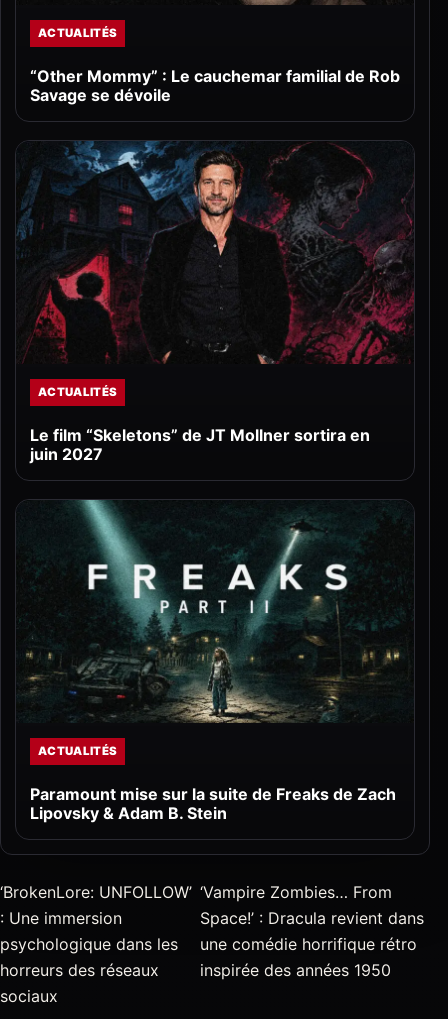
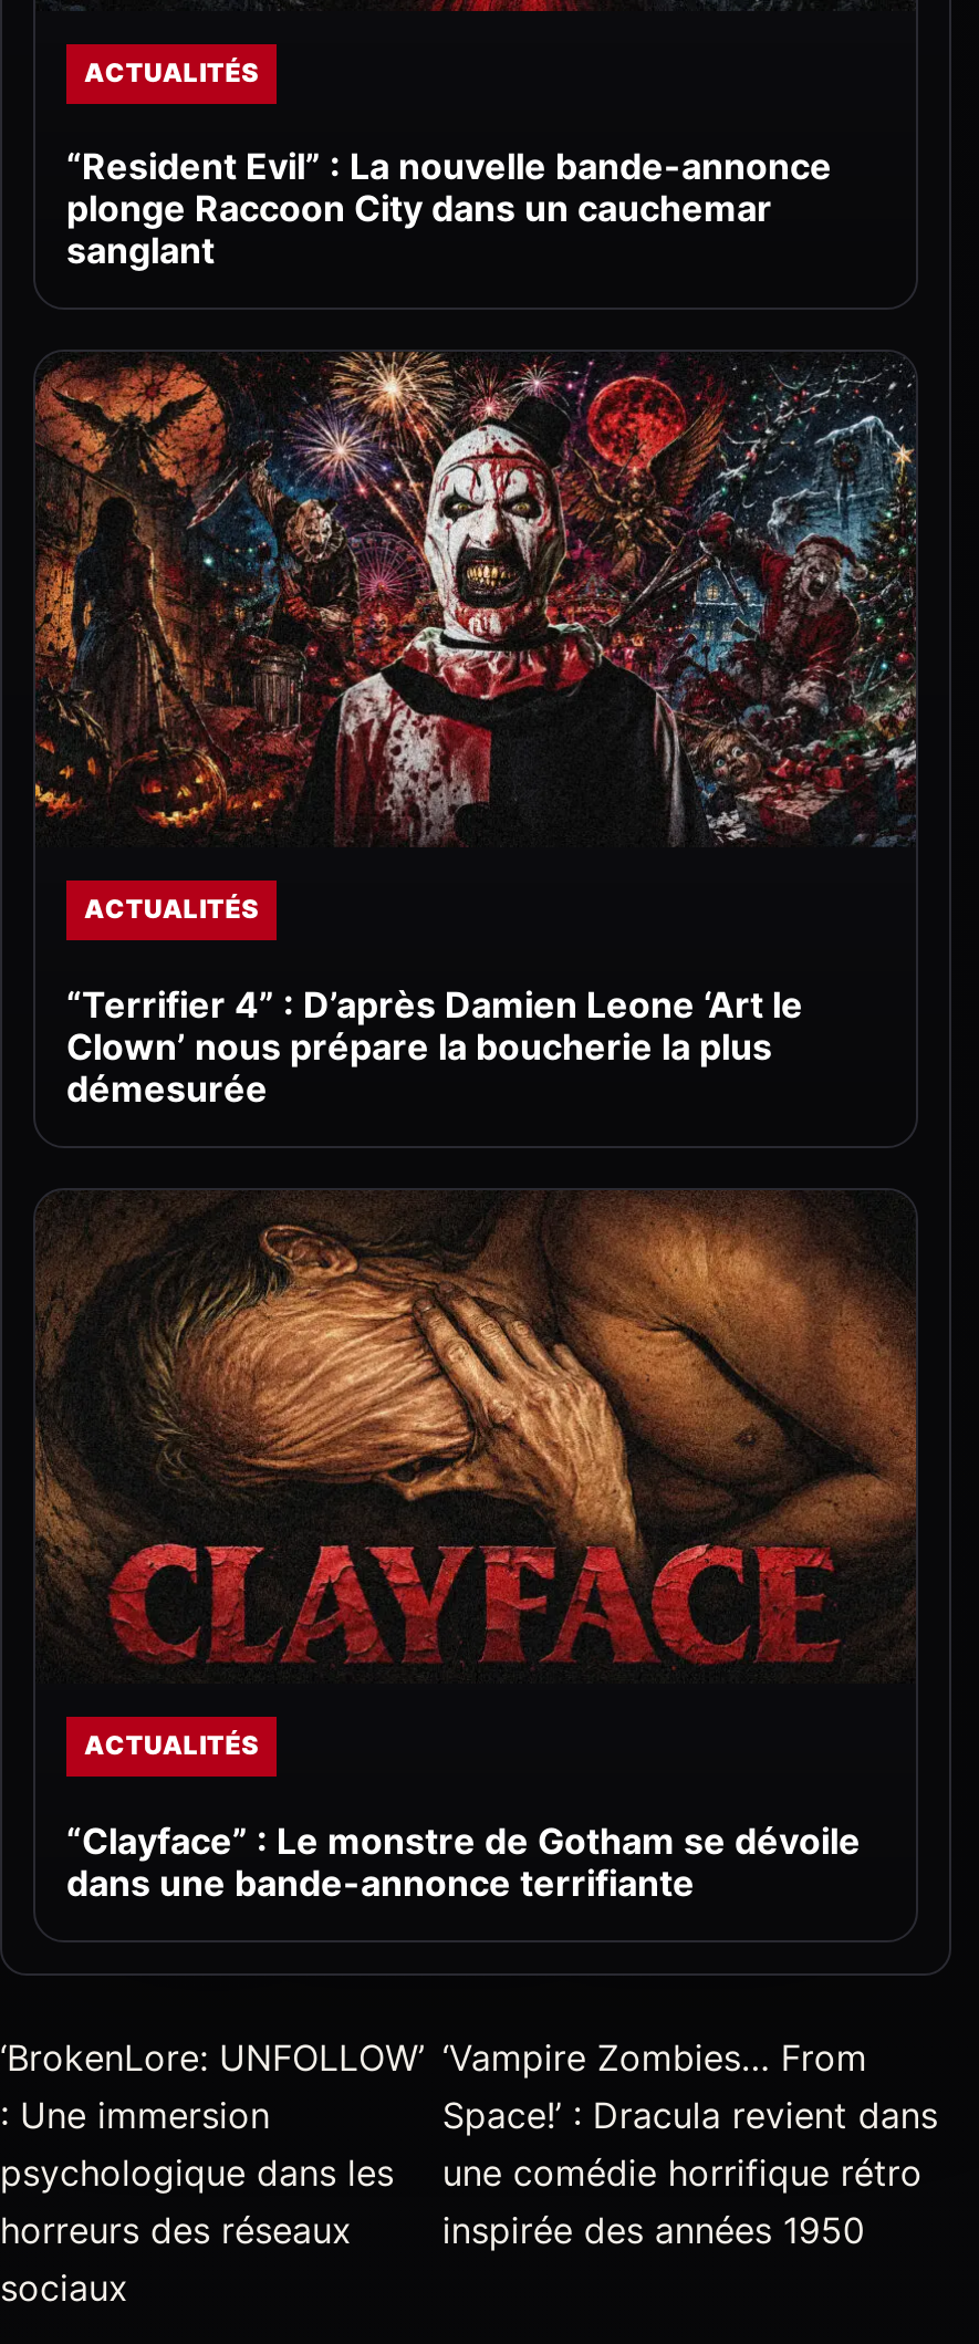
- “Other Mommy” : Le cauchemar familial de Rob
- Savage se dévoile
+ “Resident Evil” : La nouvelle bande-annonce
+ plonge Raccoon City dans un cauchemar
+ sanglant

- [image]
+ [image]

- Le film “Skeletons” de JT Mollner sortira en
- juin 2027
+ “Terrifier 4” : D’après Damien Leone ‘Art le
+ Clown’ nous prépare la boucherie la plus
+ démesurée

- [image]
+ [image]

- Paramount mise sur la suite de Freaks de Zach
- Lipovsky & Adam B. Stein
+ “Clayface” : Le monstre de Gotham se dévoile
+ dans une bande-annonce terrifiante
